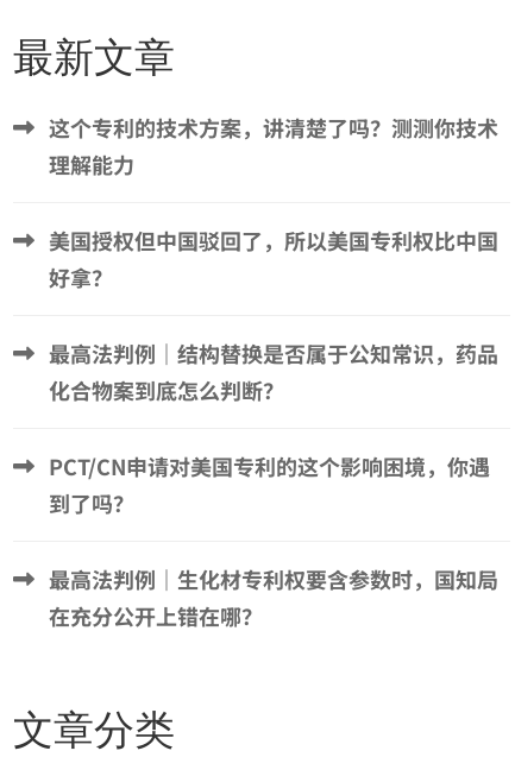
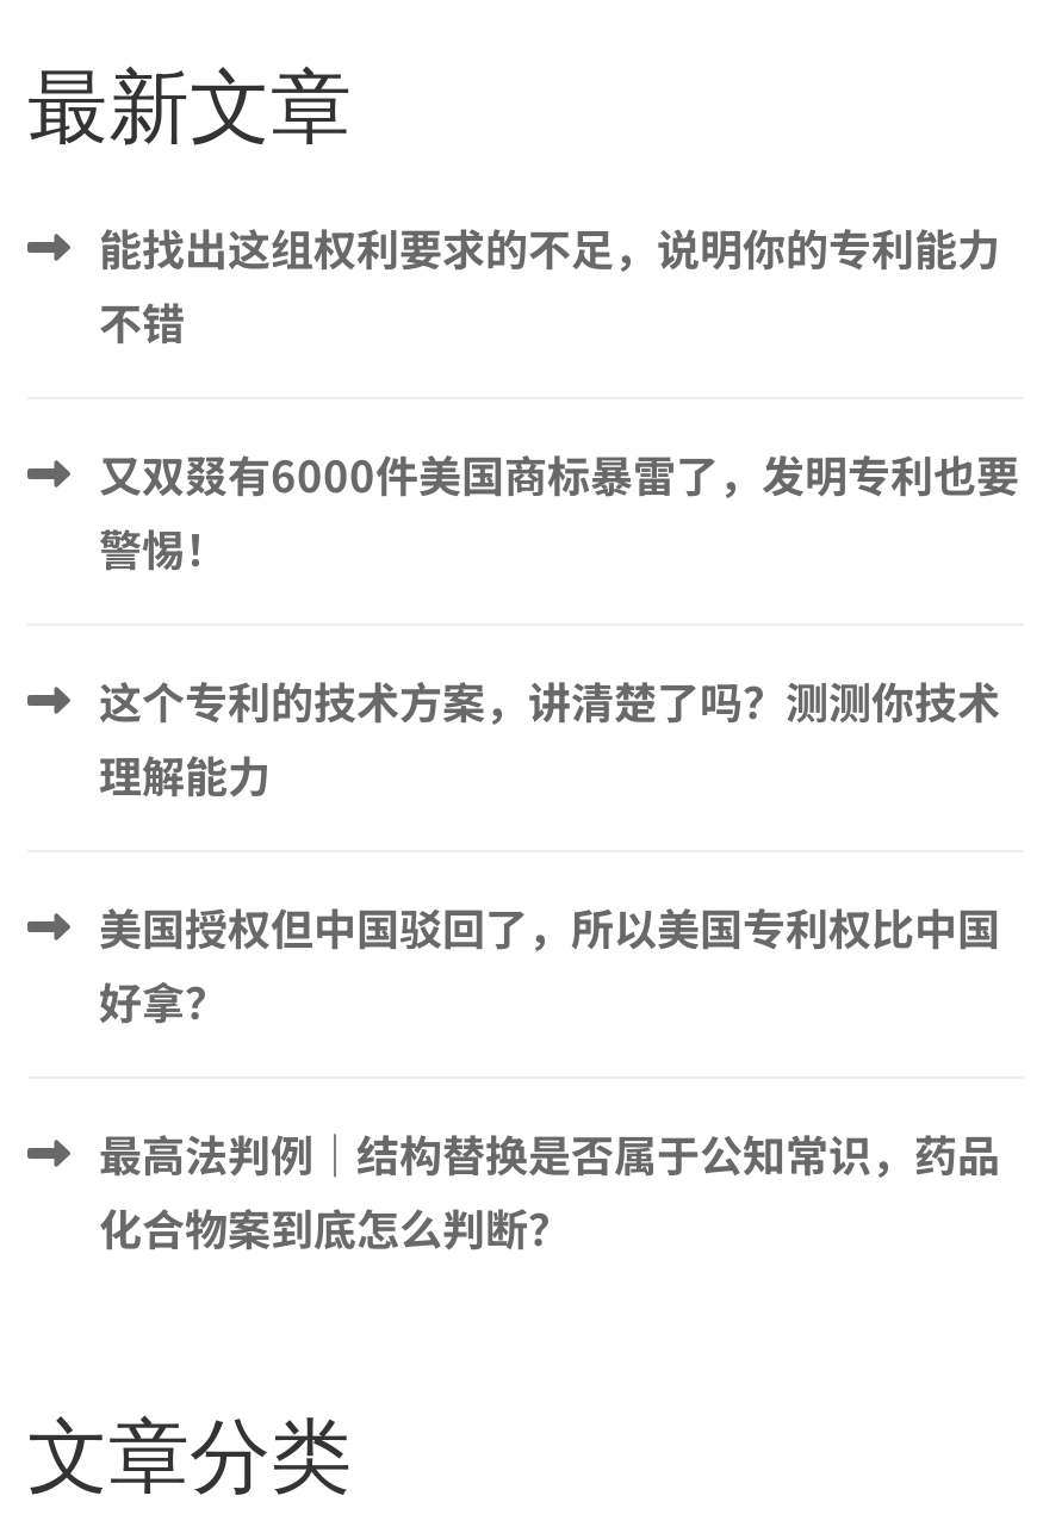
+ 能找出这组权利要求的不足，说明你的专利能力
+ 不错
+ 又双叕有6000件美国商标暴雷了，发明专利也要
+ 警惕！

moved down: 这个专利的技术方案，讲清楚了吗？测测你技术 | 理解能力 | 美国授权但中国驳回了，所以美国专利权比中国 | 好拿？ | 最高法判例｜结构替换是否属于公知常识，药品 | 化合物案到底怎么判断？

- PCT/CN申请对美国专利的这个影响困境，你遇
- 到了吗？
- 最高法判例｜生化材专利权要含参数时，国知局
- 在充分公开上错在哪？
